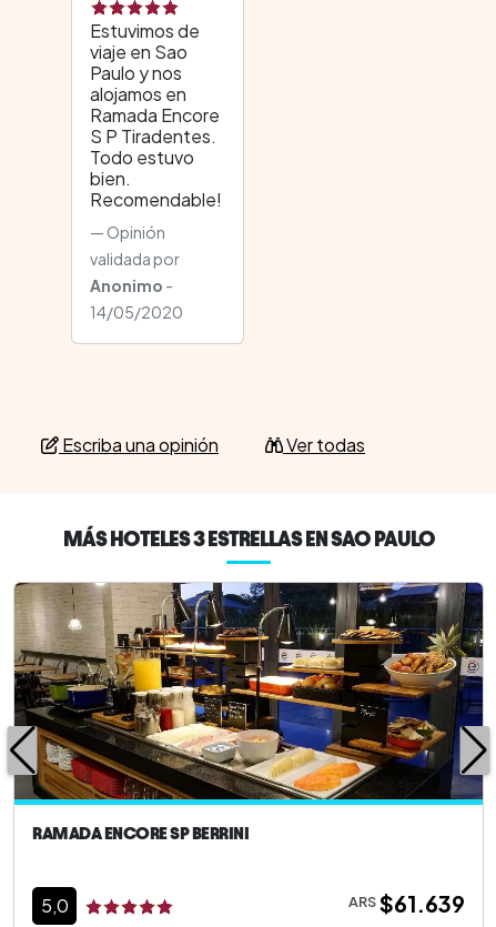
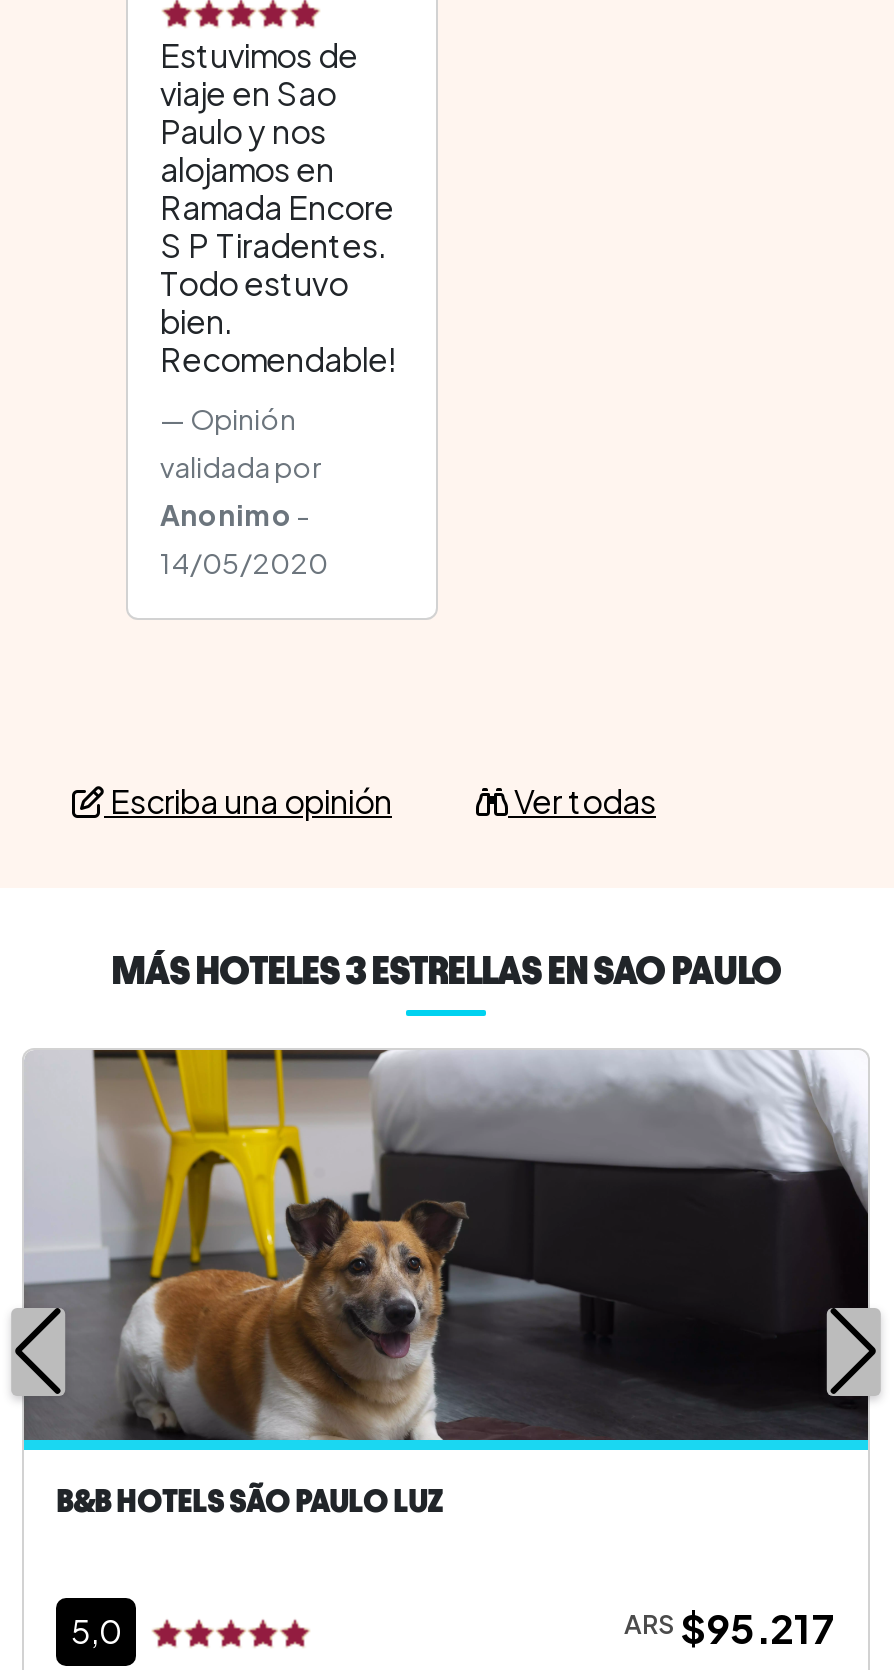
- [image]
- RAMADA ENCORE SP BERRINI
+ [image]
+ B&B HOTELS SÃO PAULO LUZ

- ARS $61.639
+ ARS $95.217
